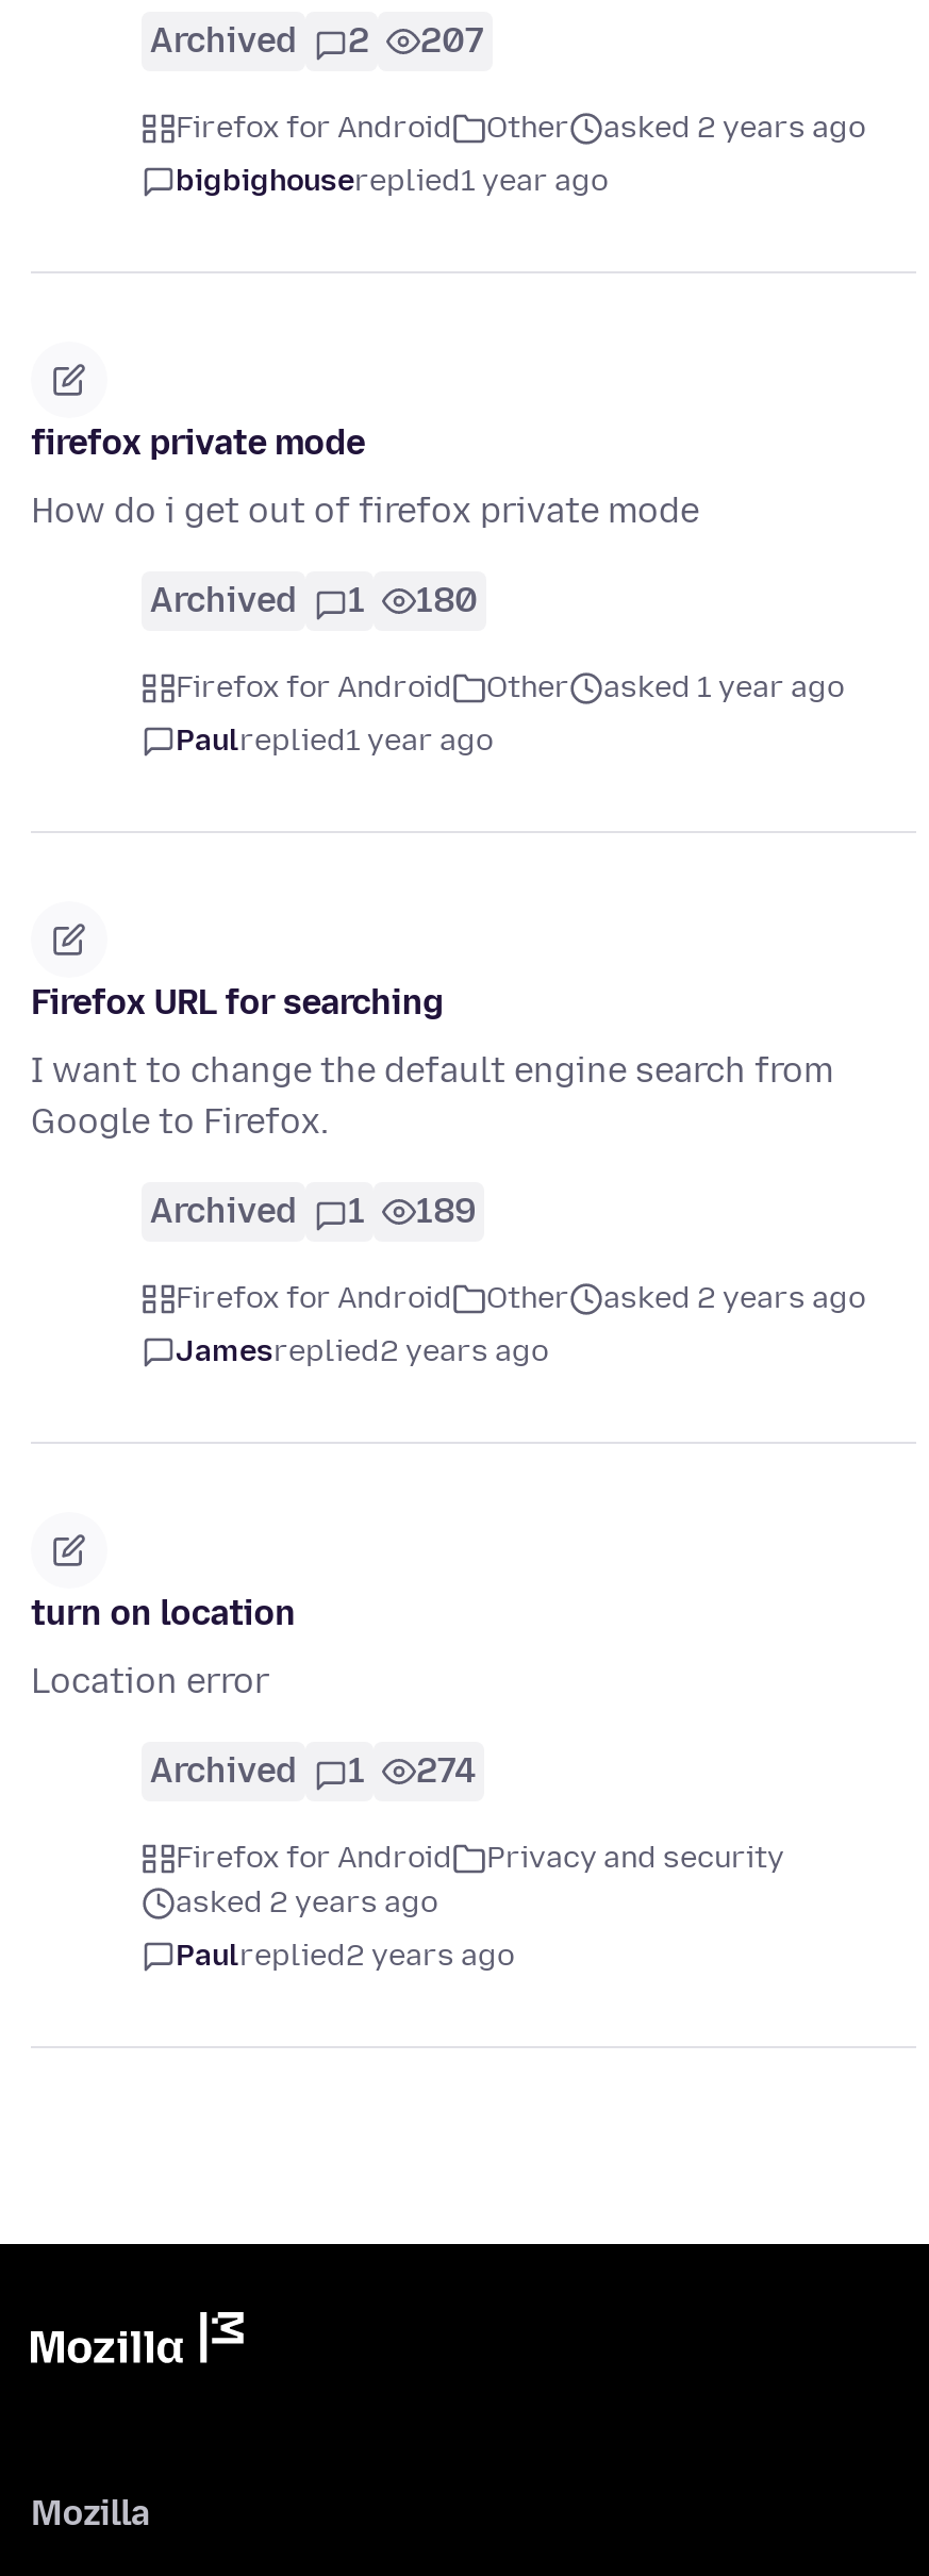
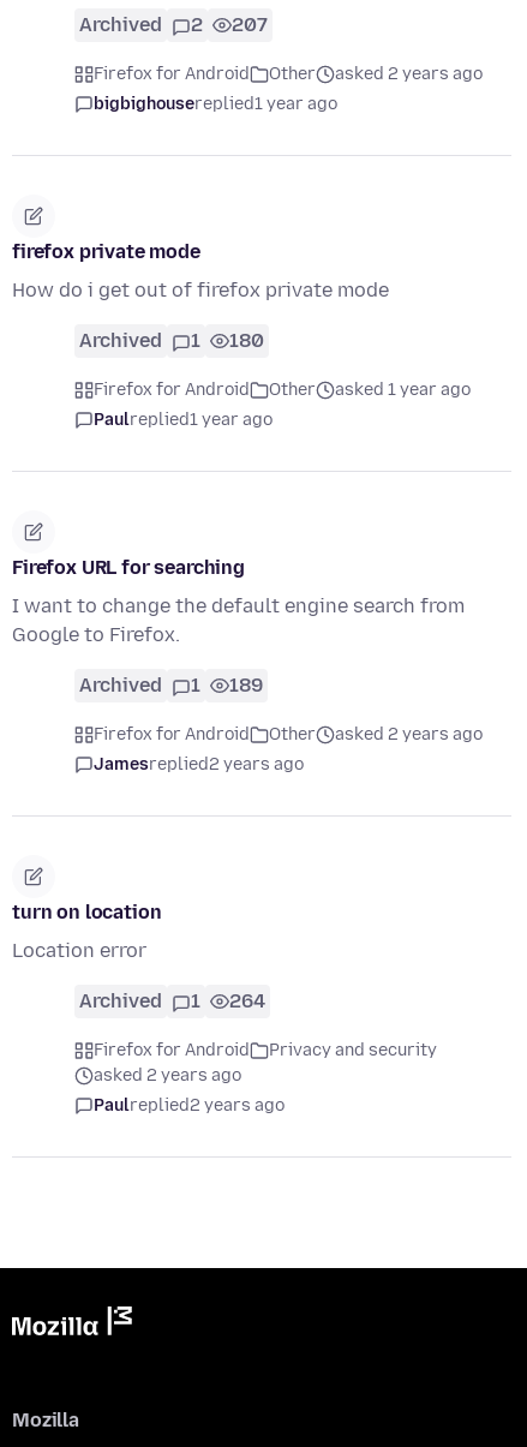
- Archived 1 274
+ Archived 1 264
